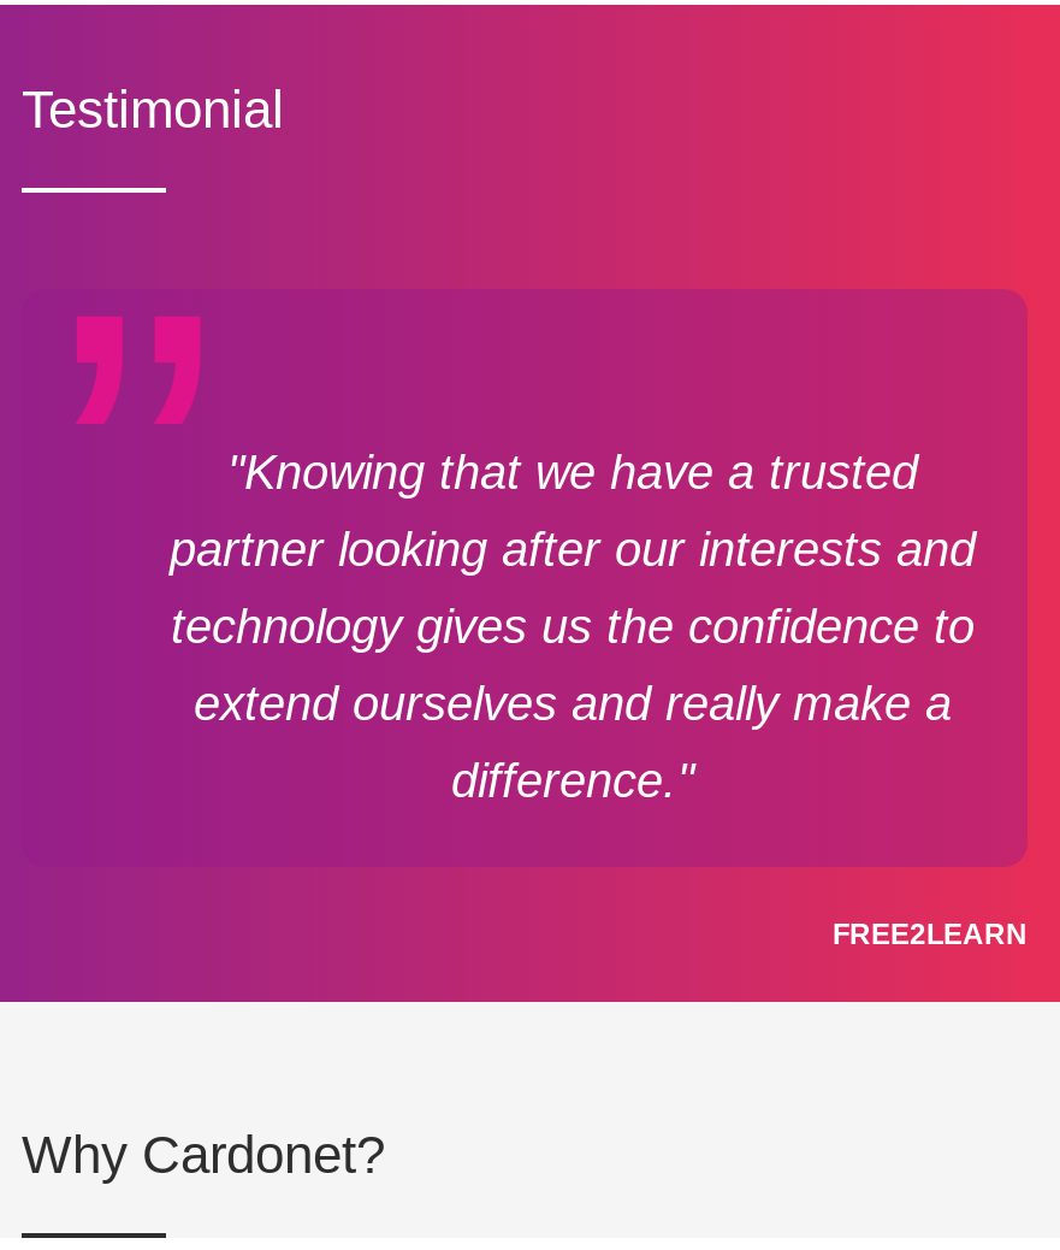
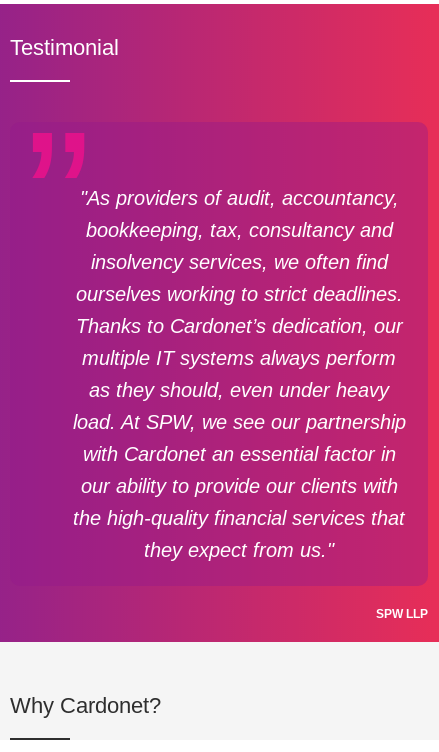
- "Knowing that we have a trusted
- partner looking after our interests and
- technology gives us the confidence to
- extend ourselves and really make a
- difference."
- FREE2LEARN
+ "As providers of audit, accountancy,
+ bookkeeping, tax, consultancy and
+ insolvency services, we often find
+ ourselves working to strict deadlines.
+ Thanks to Cardonet’s dedication, our
+ multiple IT systems always perform
+ as they should, even under heavy
+ load. At SPW, we see our partnership
+ with Cardonet an essential factor in
+ our ability to provide our clients with
+ the high-quality financial services that
+ they expect from us."
+ SPW LLP
